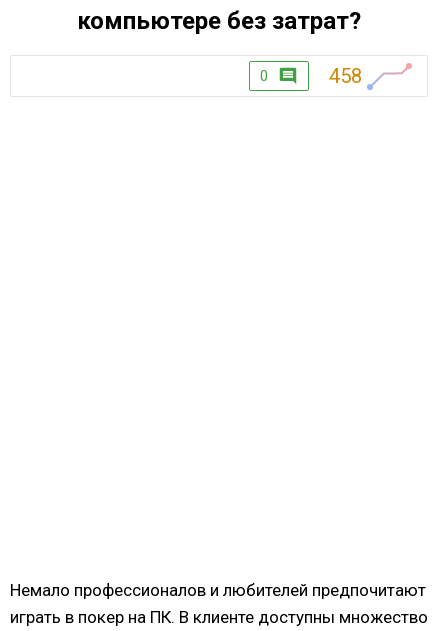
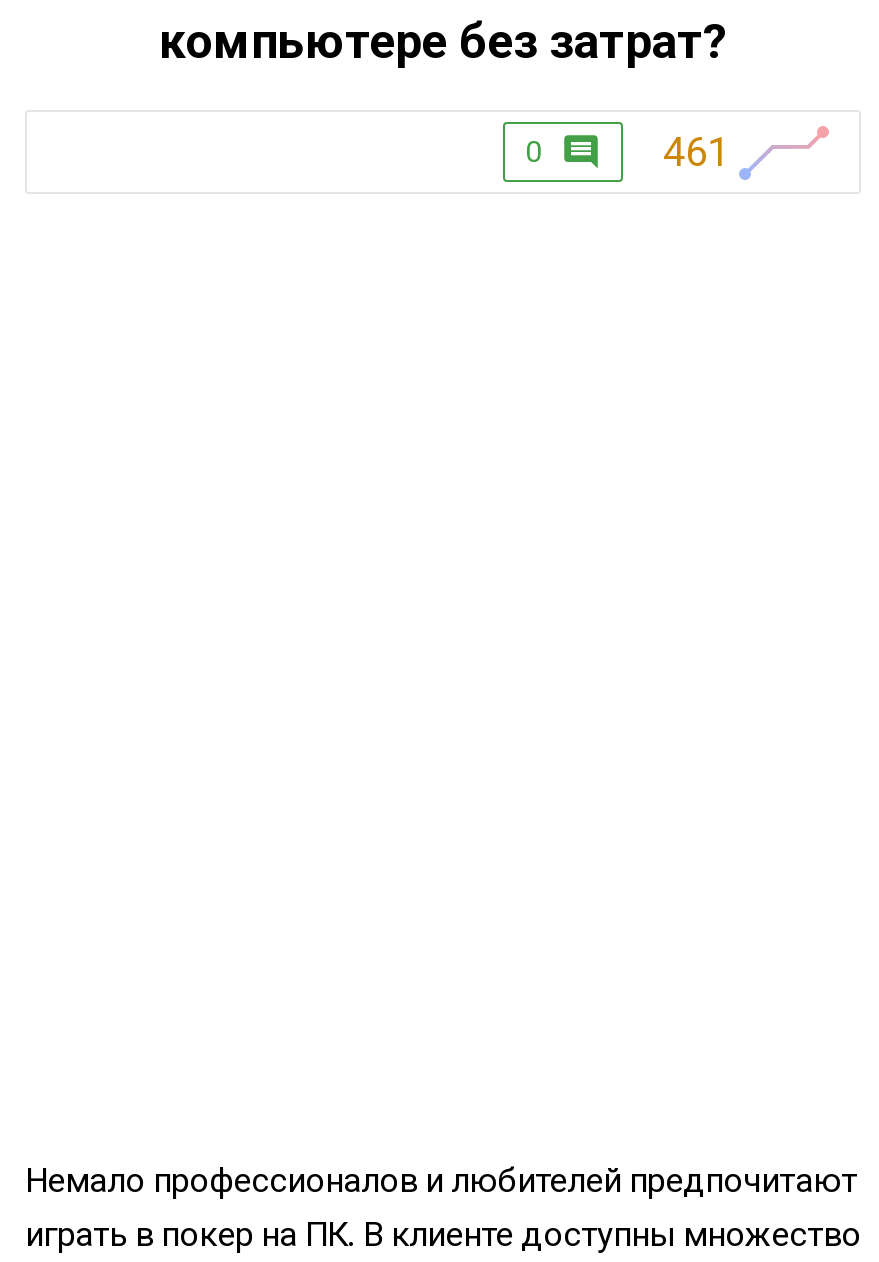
- 458
+ 461
